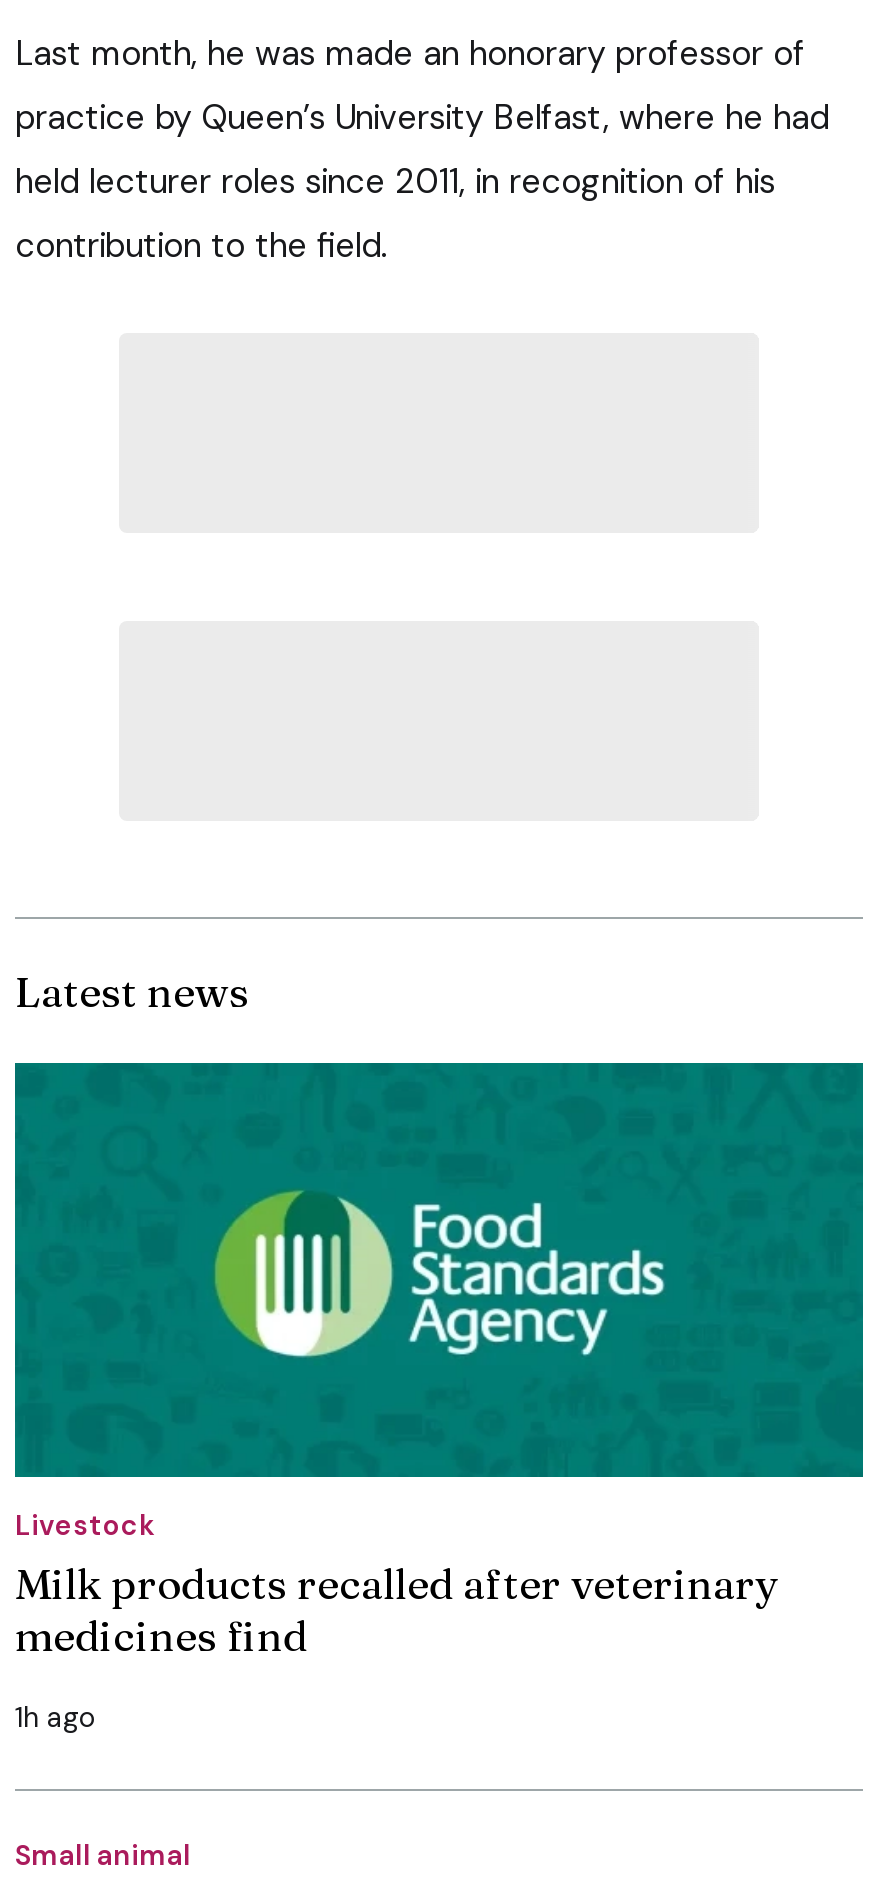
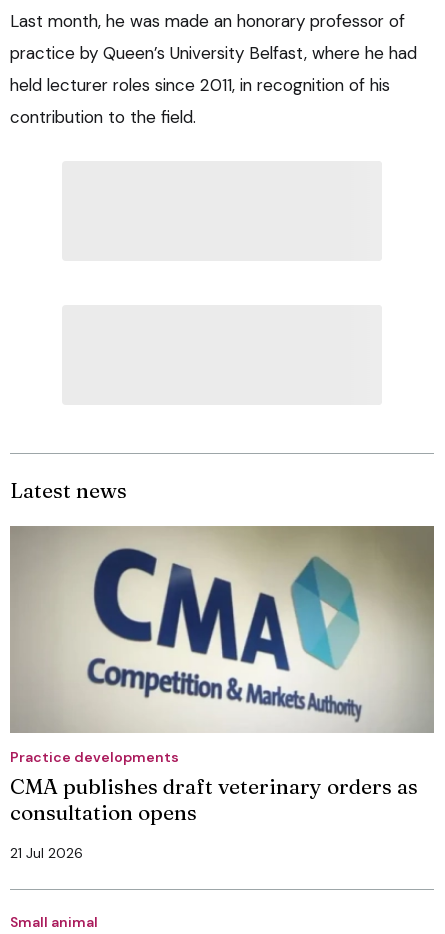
- [image]
- Livestock
- Milk products recalled after veterinary
- medicines find
+ [image]
+ Practice developments
+ CMA publishes draft veterinary orders as
+ consultation opens

- 1h ago
+ 21 Jul 2026
